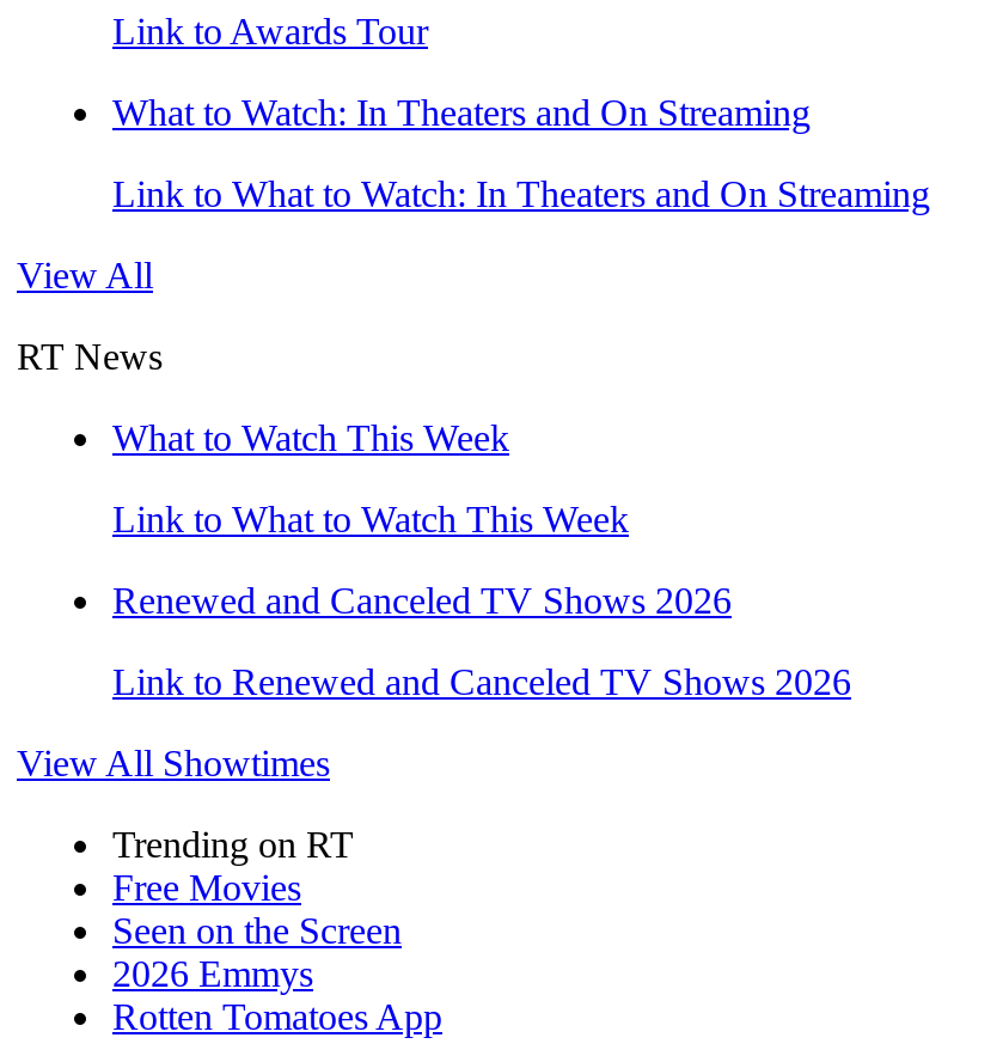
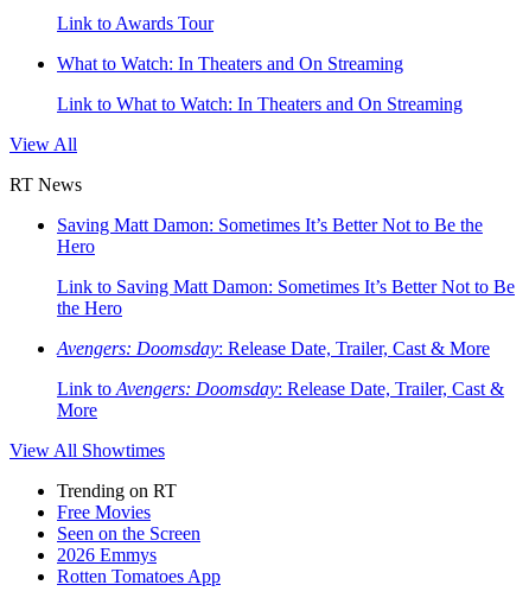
- What to Watch This Week
+ Saving Matt Damon: Sometimes It’s Better Not to Be the
+ Hero

- Link to What to Watch This Week
+ Link to Saving Matt Damon: Sometimes It’s Better Not to Be
+ the Hero

- Renewed and Canceled TV Shows 2026
+ Avengers: Doomsday: Release Date, Trailer, Cast & More

- Link to Renewed and Canceled TV Shows 2026
+ Link to Avengers: Doomsday: Release Date, Trailer, Cast &
+ More
